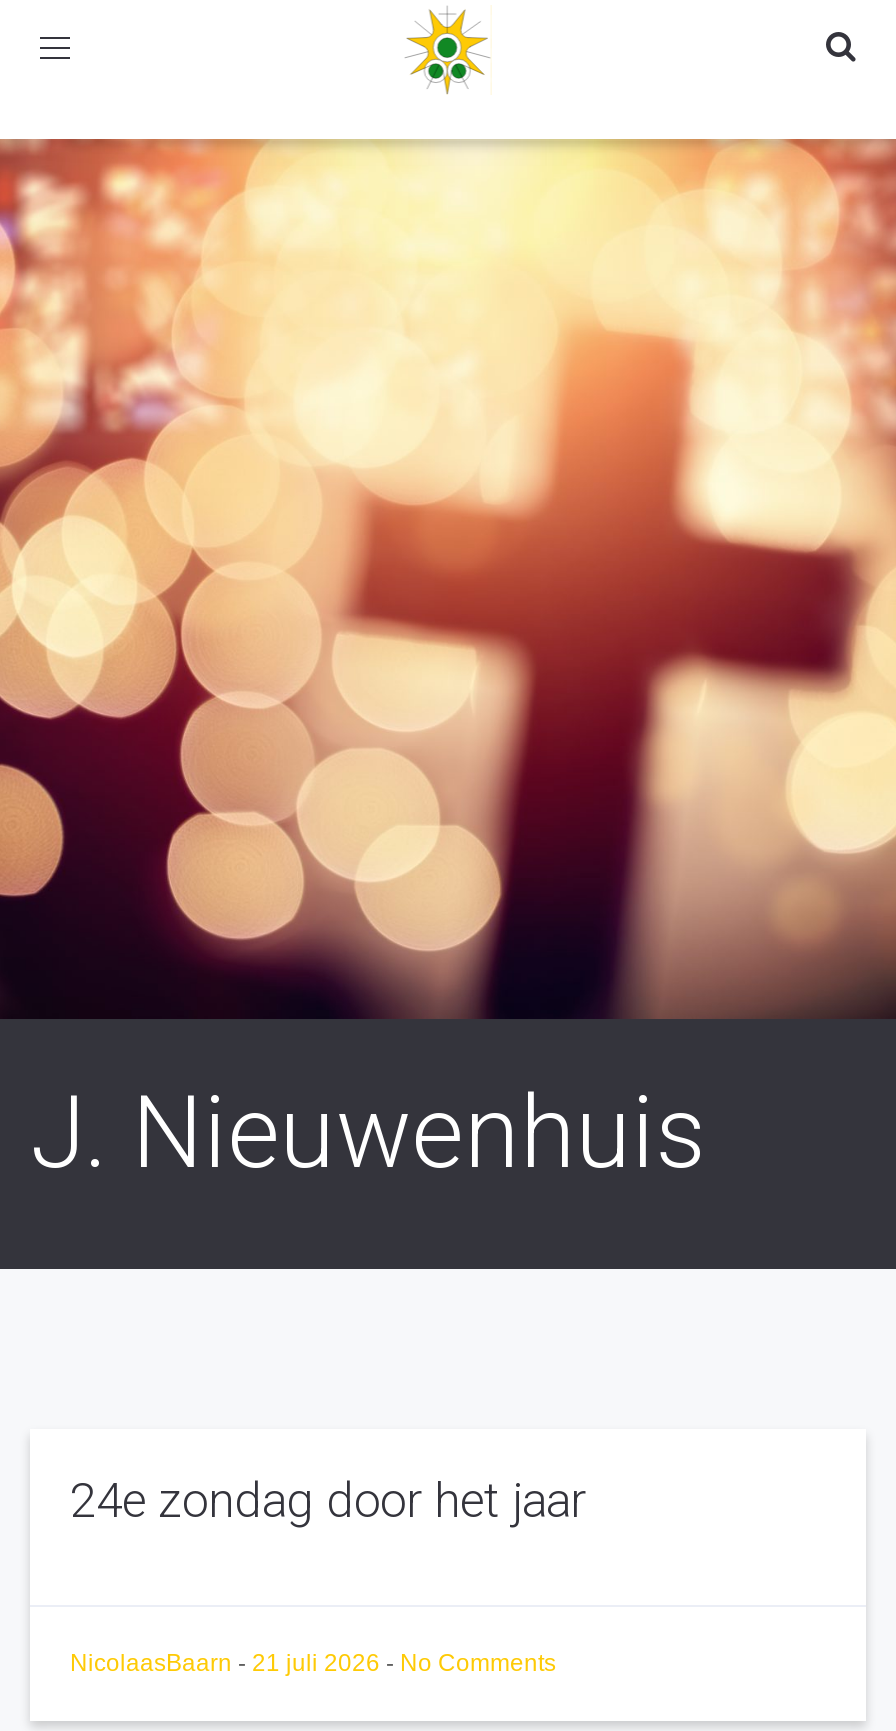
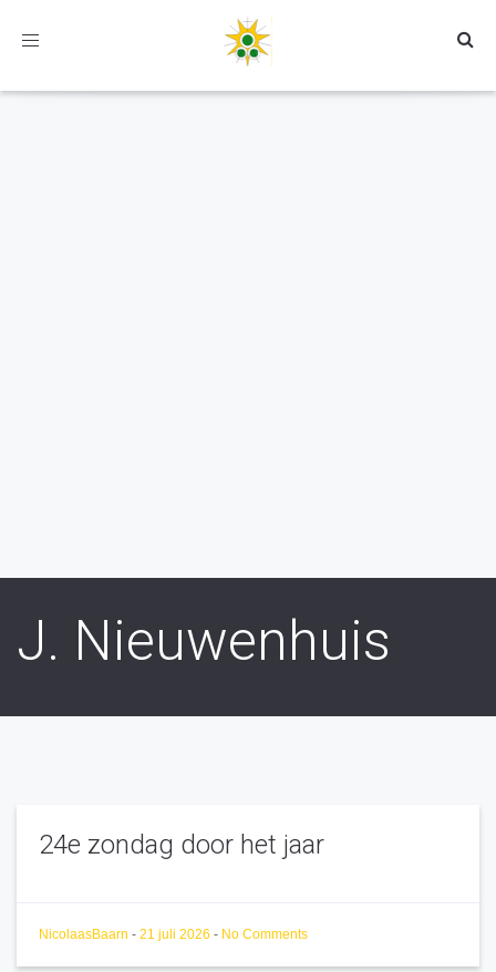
- [image]
